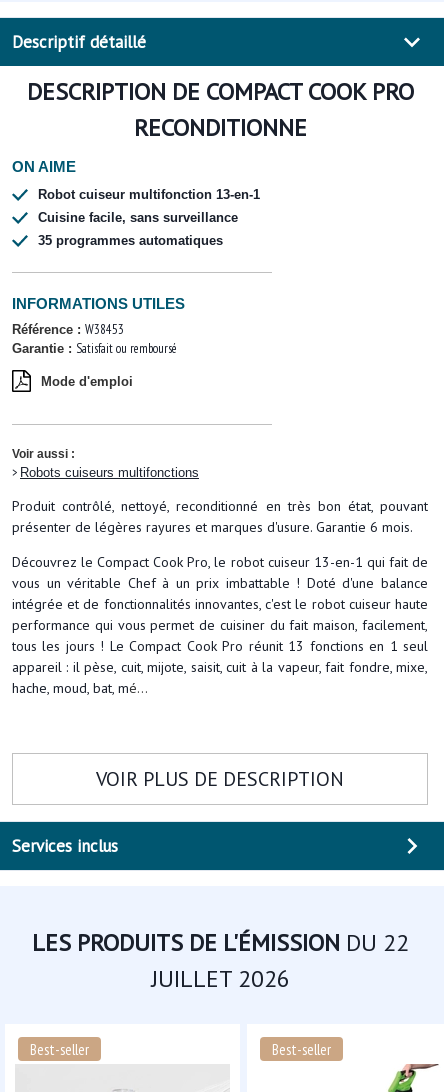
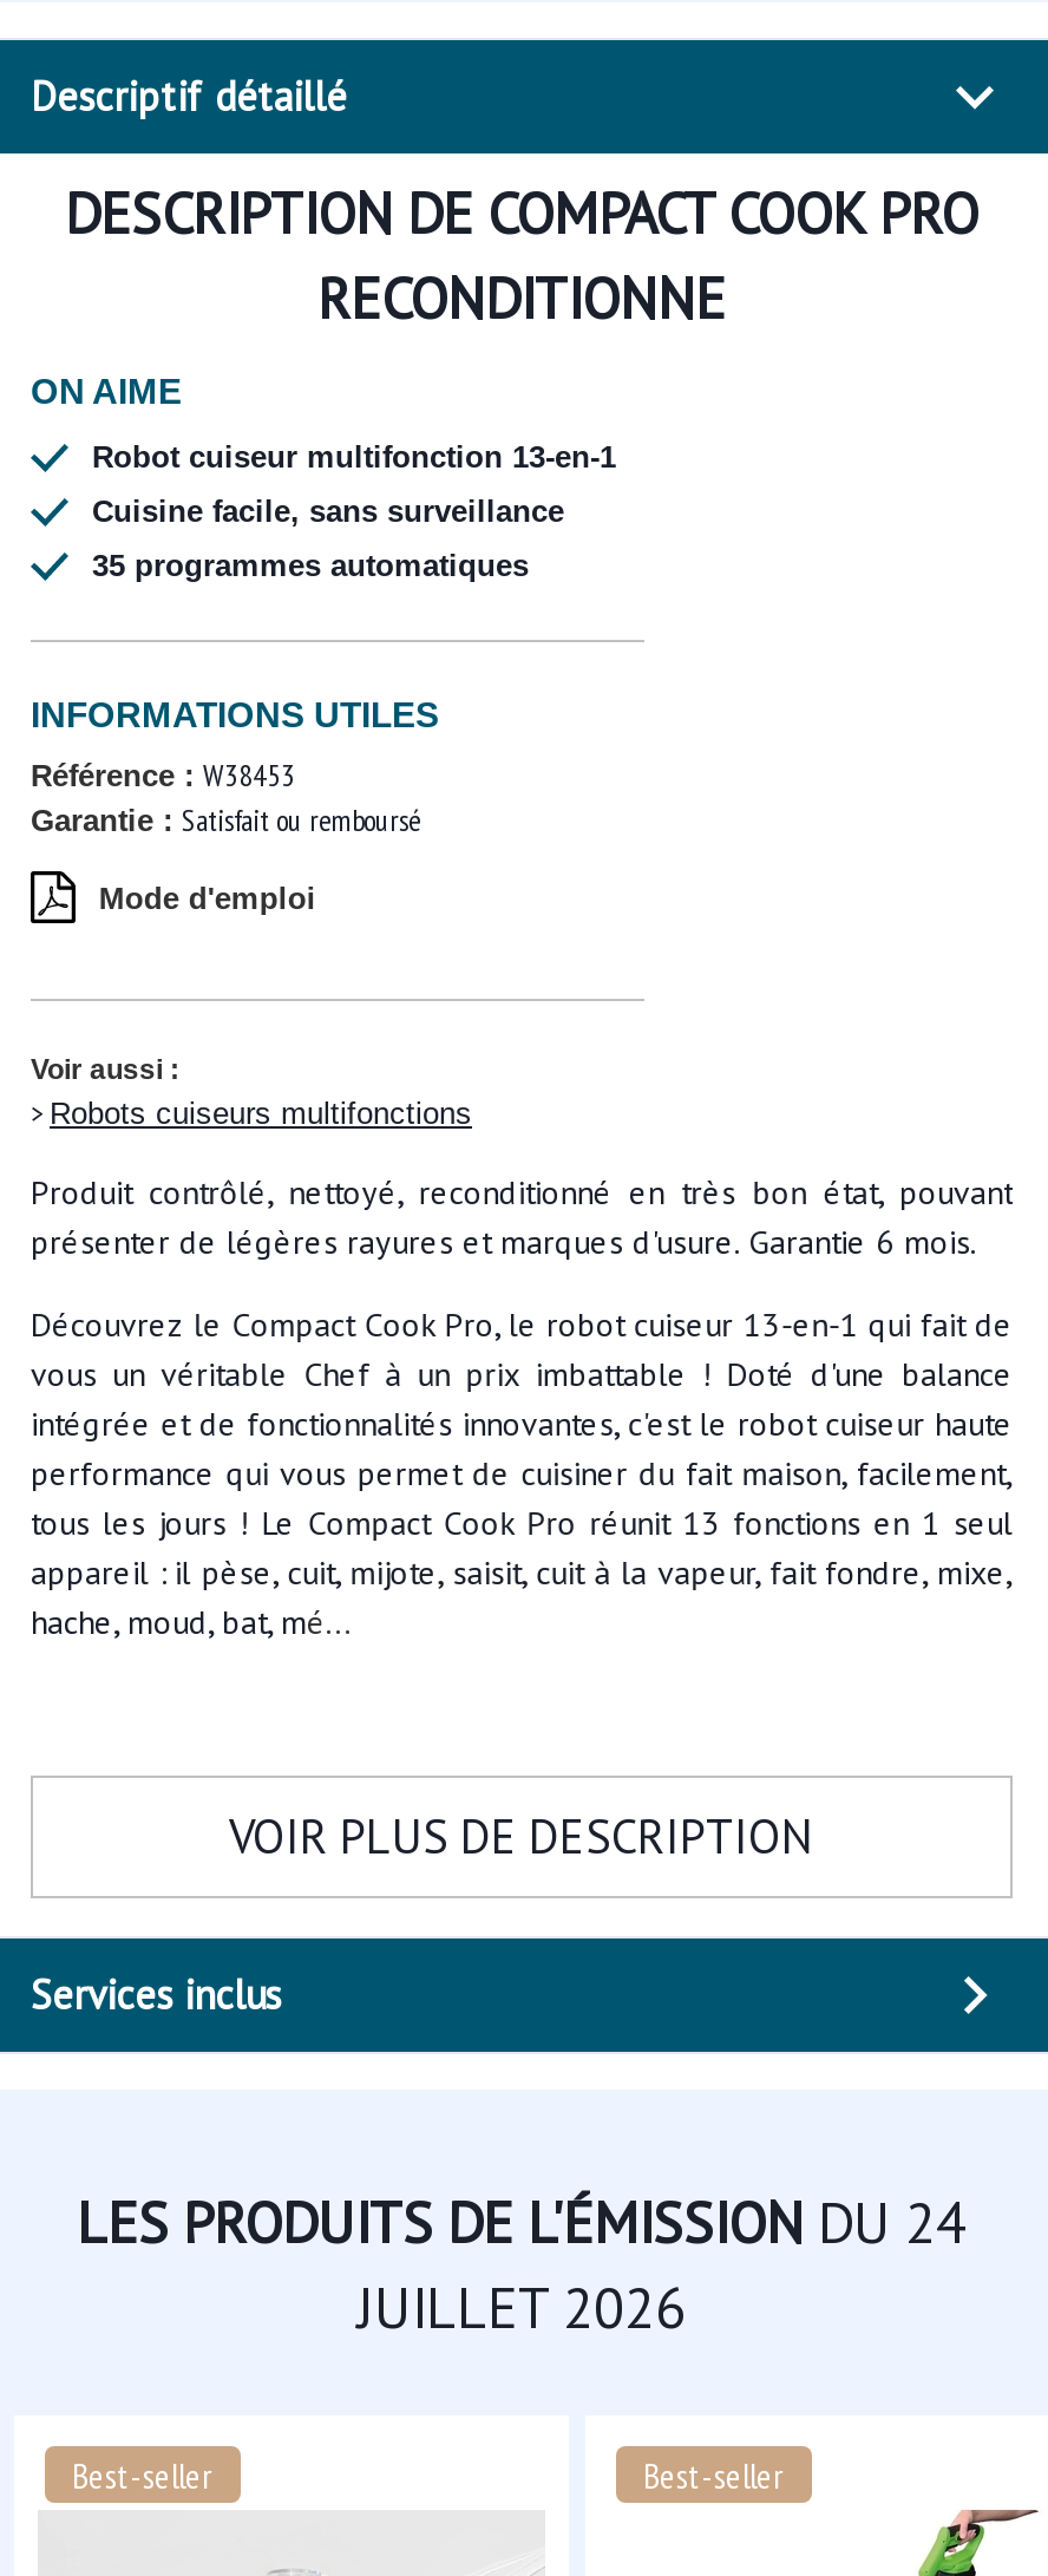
- LES PRODUITS DE L'ÉMISSION DU 22
+ LES PRODUITS DE L'ÉMISSION DU 24
